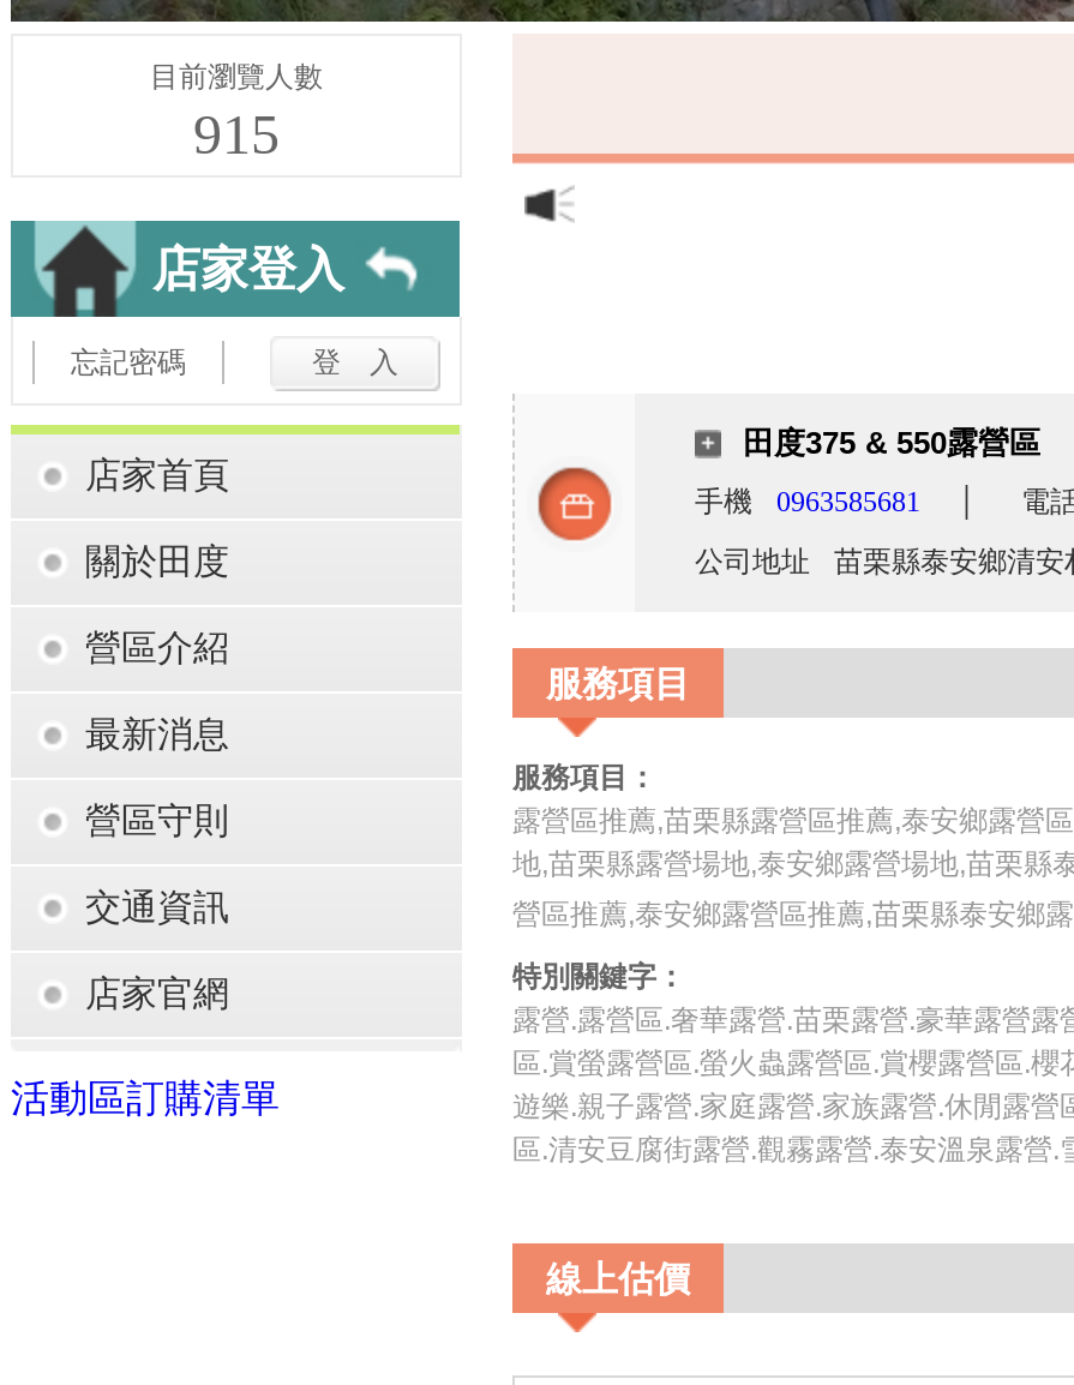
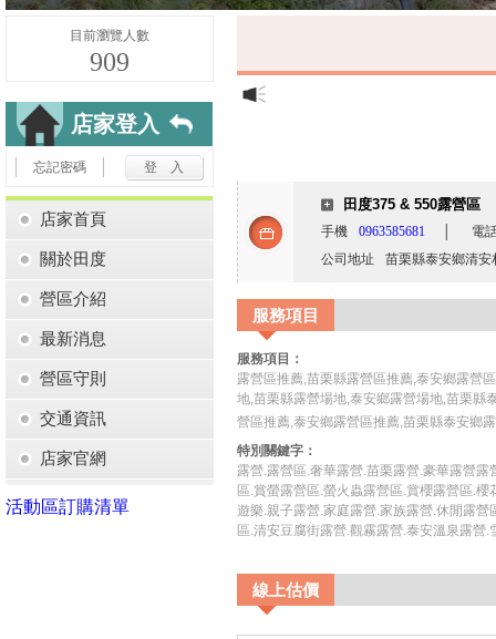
- 915
+ 909
